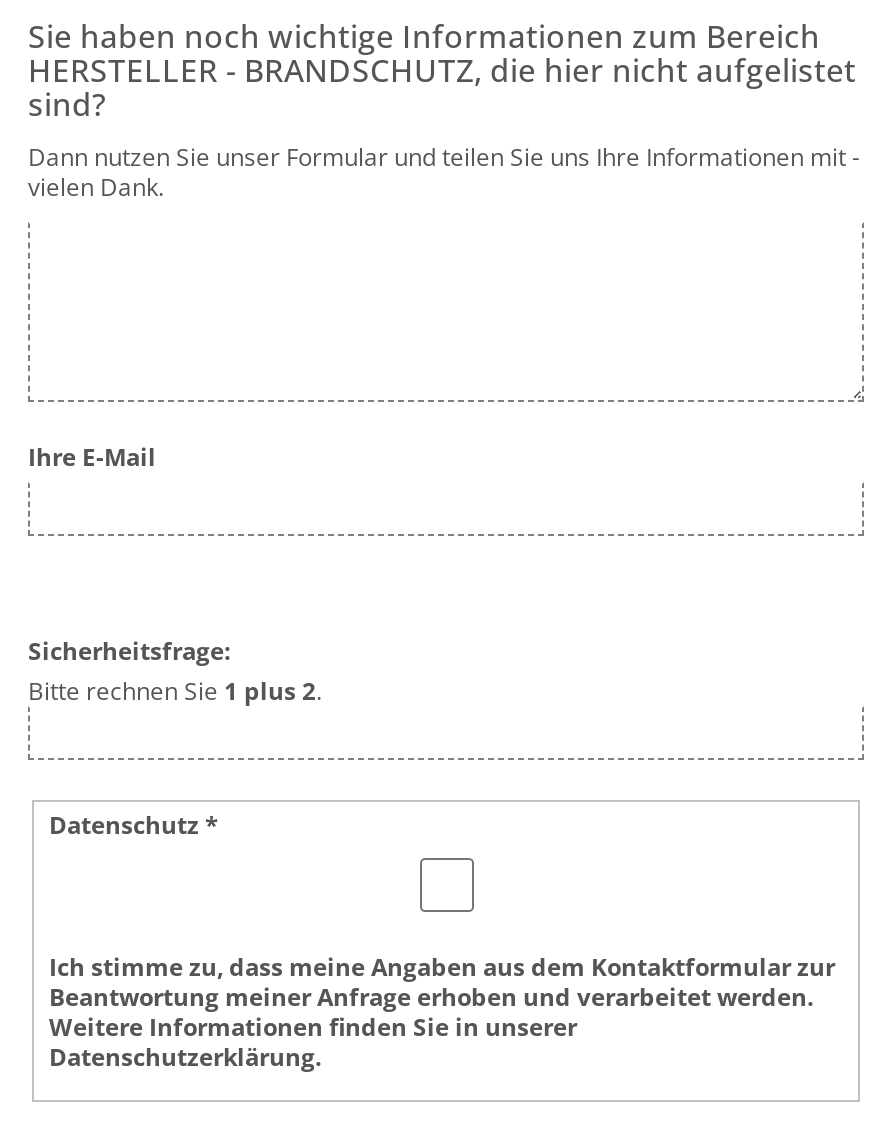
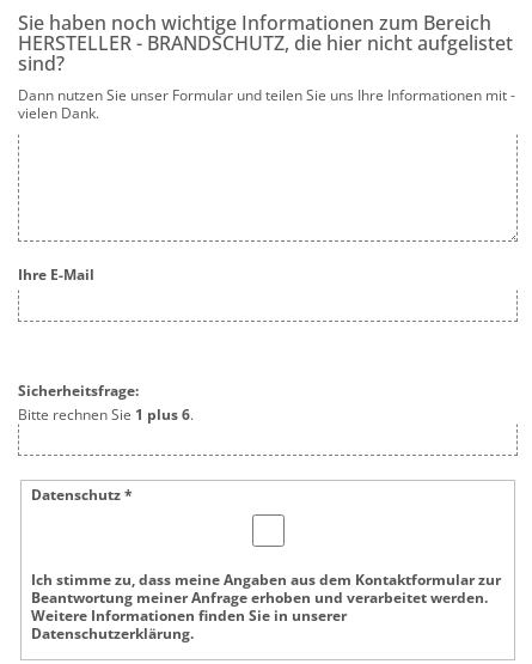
- Bitte rechnen Sie 1 plus 2.
+ Bitte rechnen Sie 1 plus 6.
